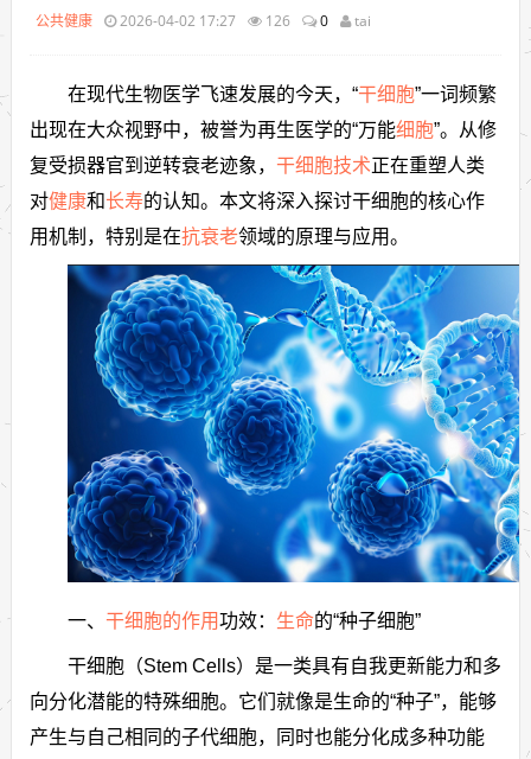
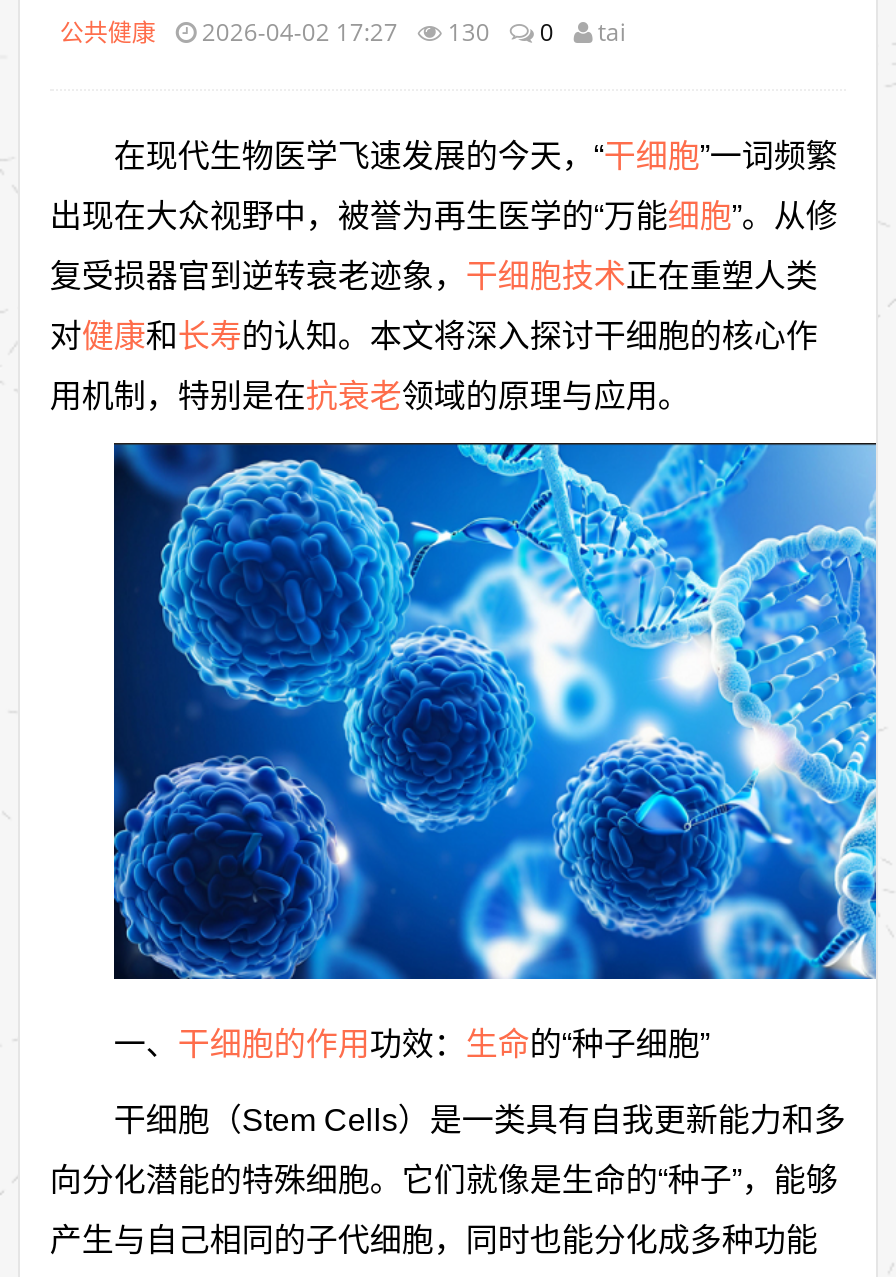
- 公共健康 2026-04-02 17:27 126 0 tai
+ 公共健康 2026-04-02 17:27 130 0 tai
